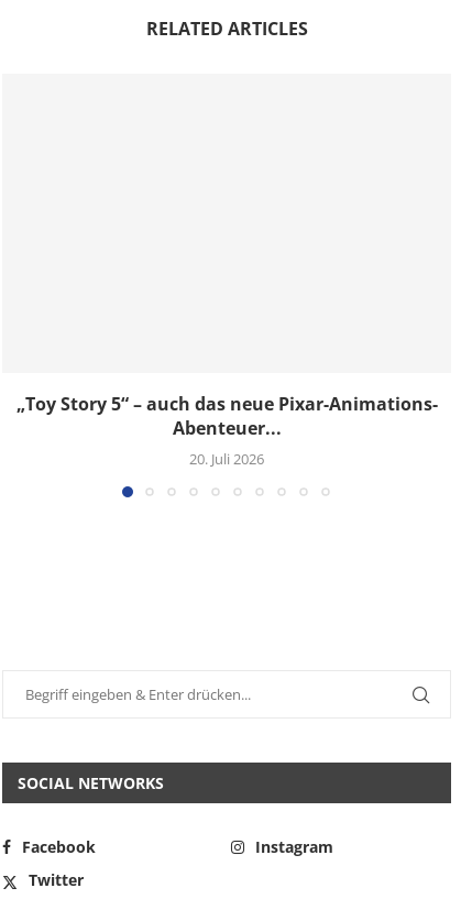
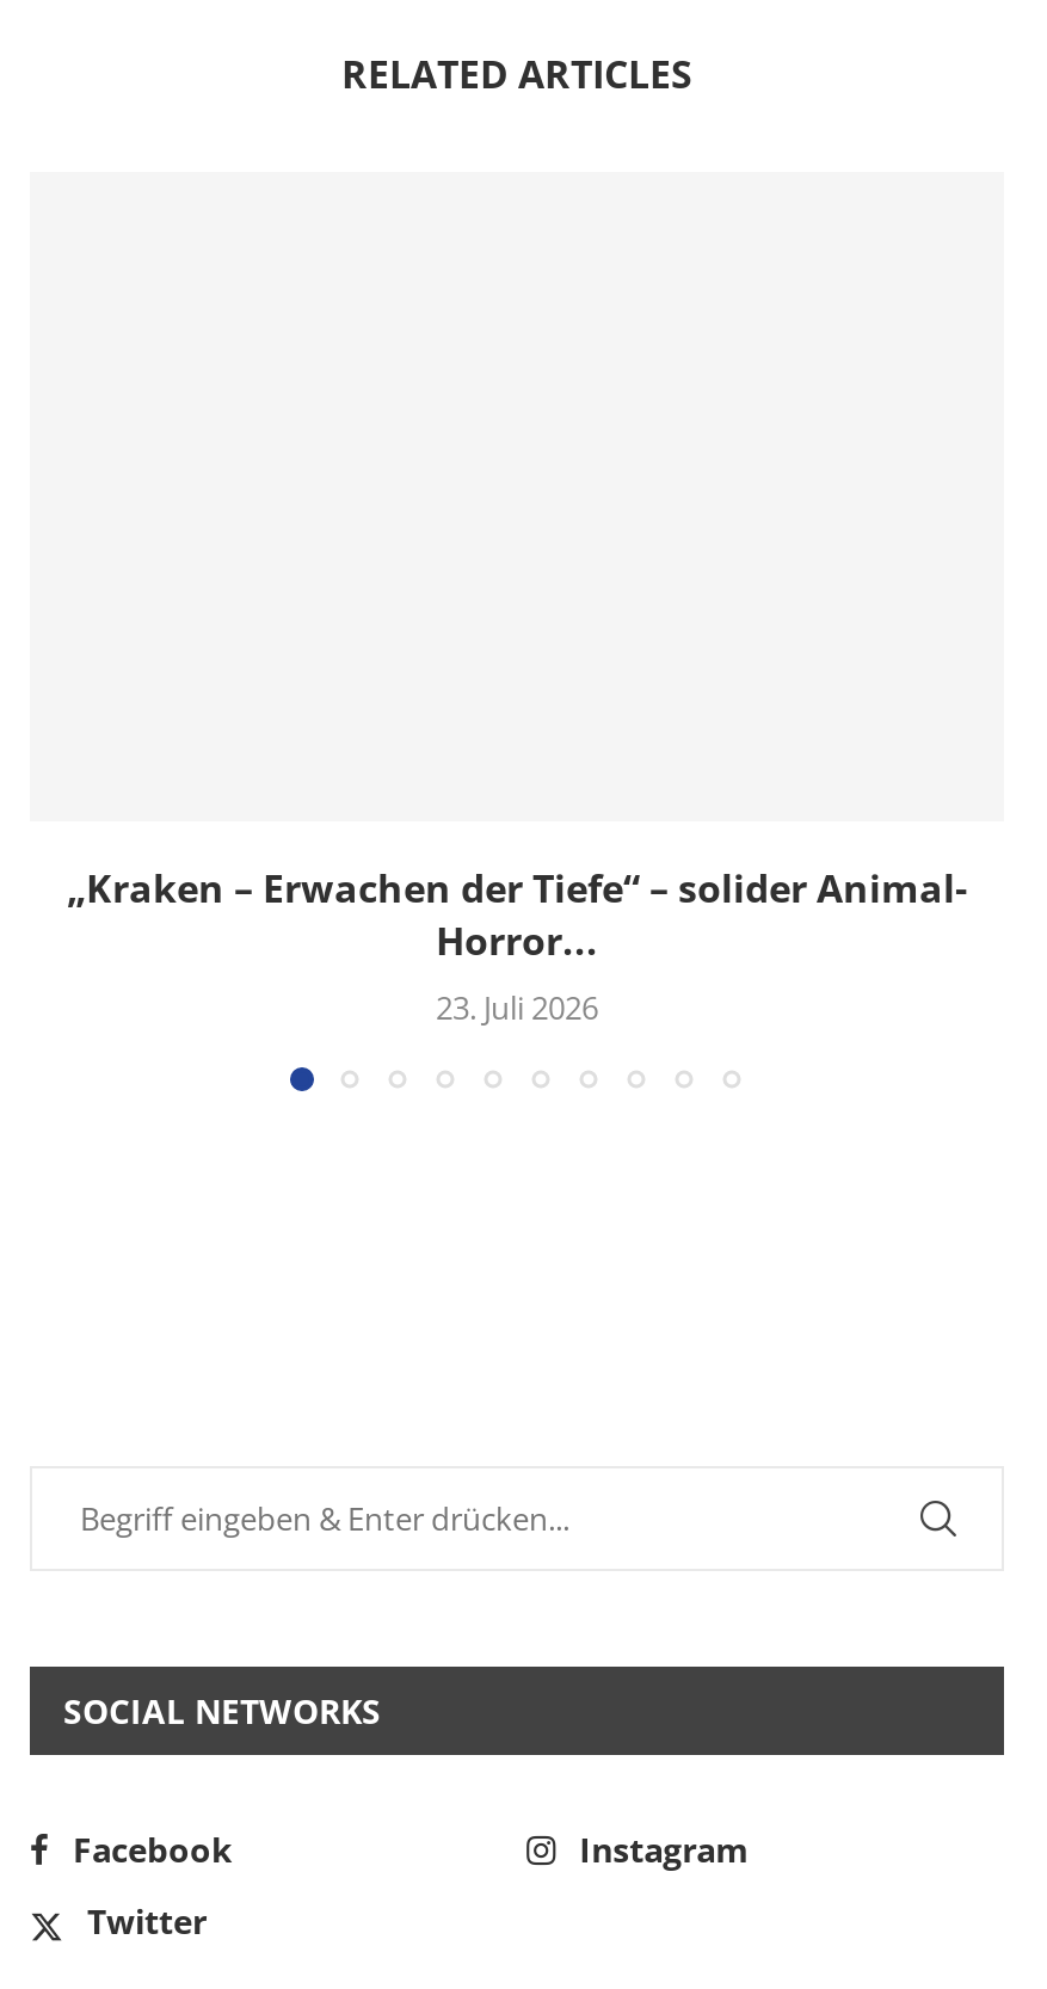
- „Toy Story 5“ – auch das neue Pixar-Animations-
- Abenteuer...
- 20. Juli 2026
+ „Kraken – Erwachen der Tiefe“ – solider Animal-
+ Horror...
+ 23. Juli 2026
